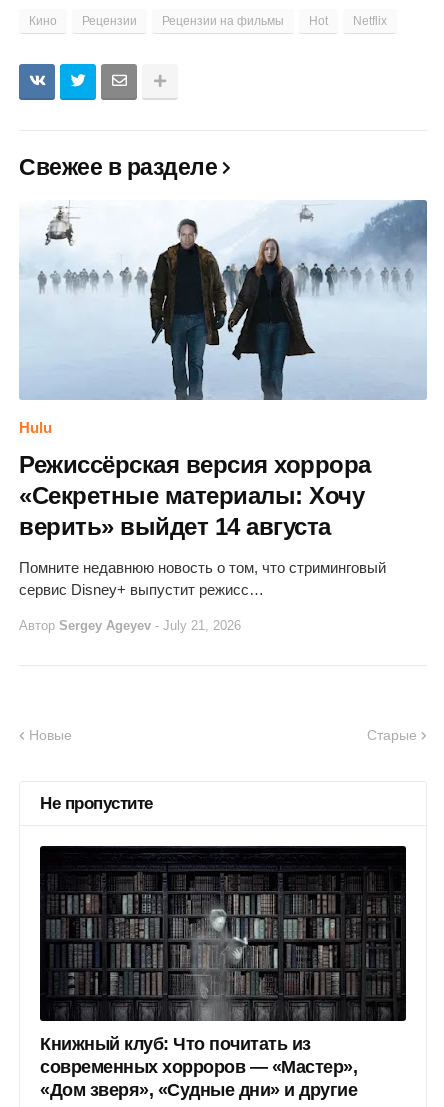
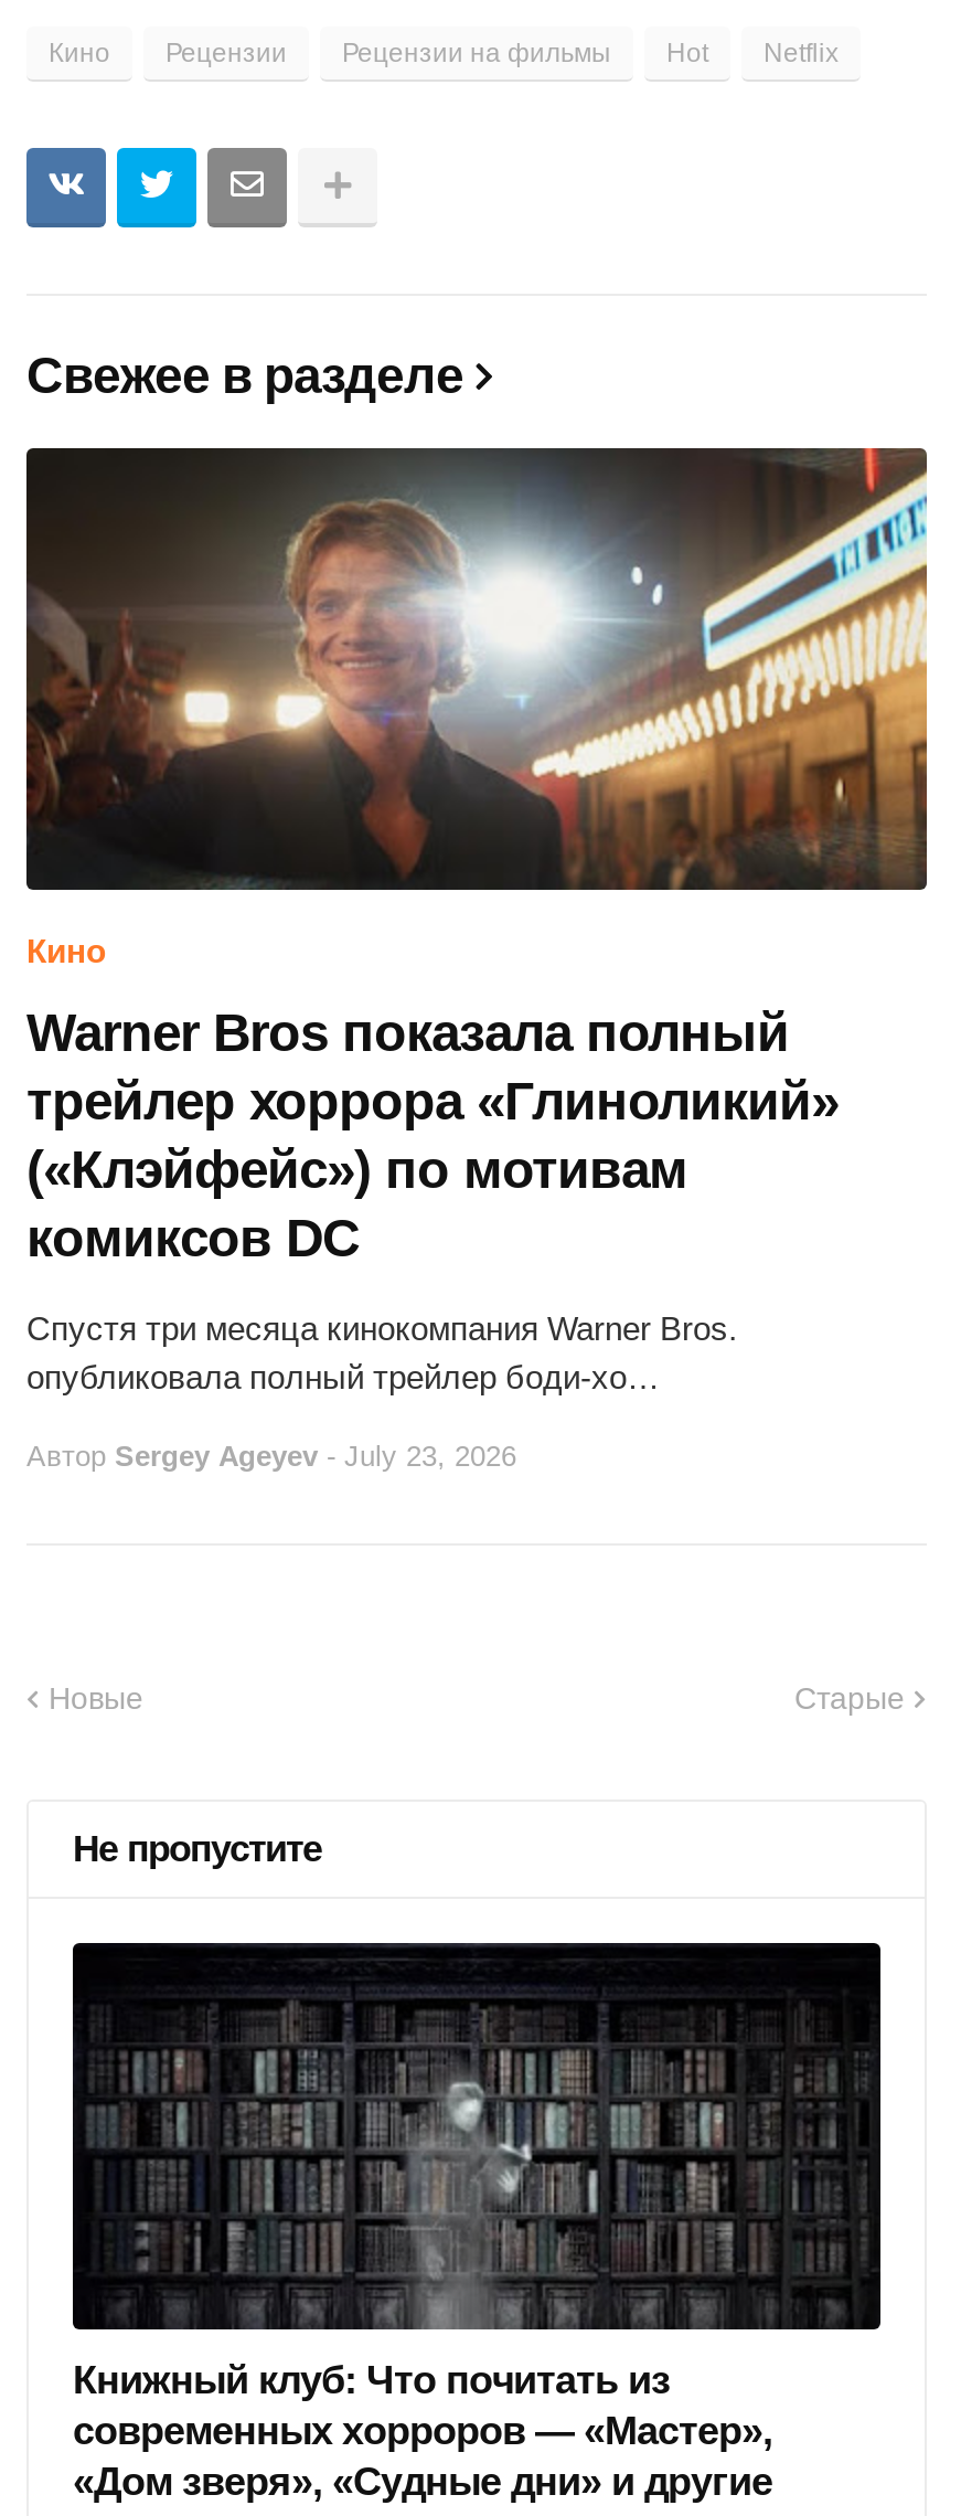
- [image]
- Hulu
+ [image]
+ Кино

- Режиссёрская версия хоррора
- «Секретные материалы: Хочу
- верить» выйдет 14 августа
+ Warner Bros показала полный
+ трейлер хоррора «Глиноликий»
+ («Клэйфейс») по мотивам
+ комиксов DC

- Помните недавнюю новость о том, что стриминговый
- сервис Disney+ выпустит режисс…
+ Спустя три месяца кинокомпания Warner Bros.
+ опубликовала полный трейлер боди-хо…

- Автор Sergey Ageyev - July 21, 2026
+ Автор Sergey Ageyev - July 23, 2026
